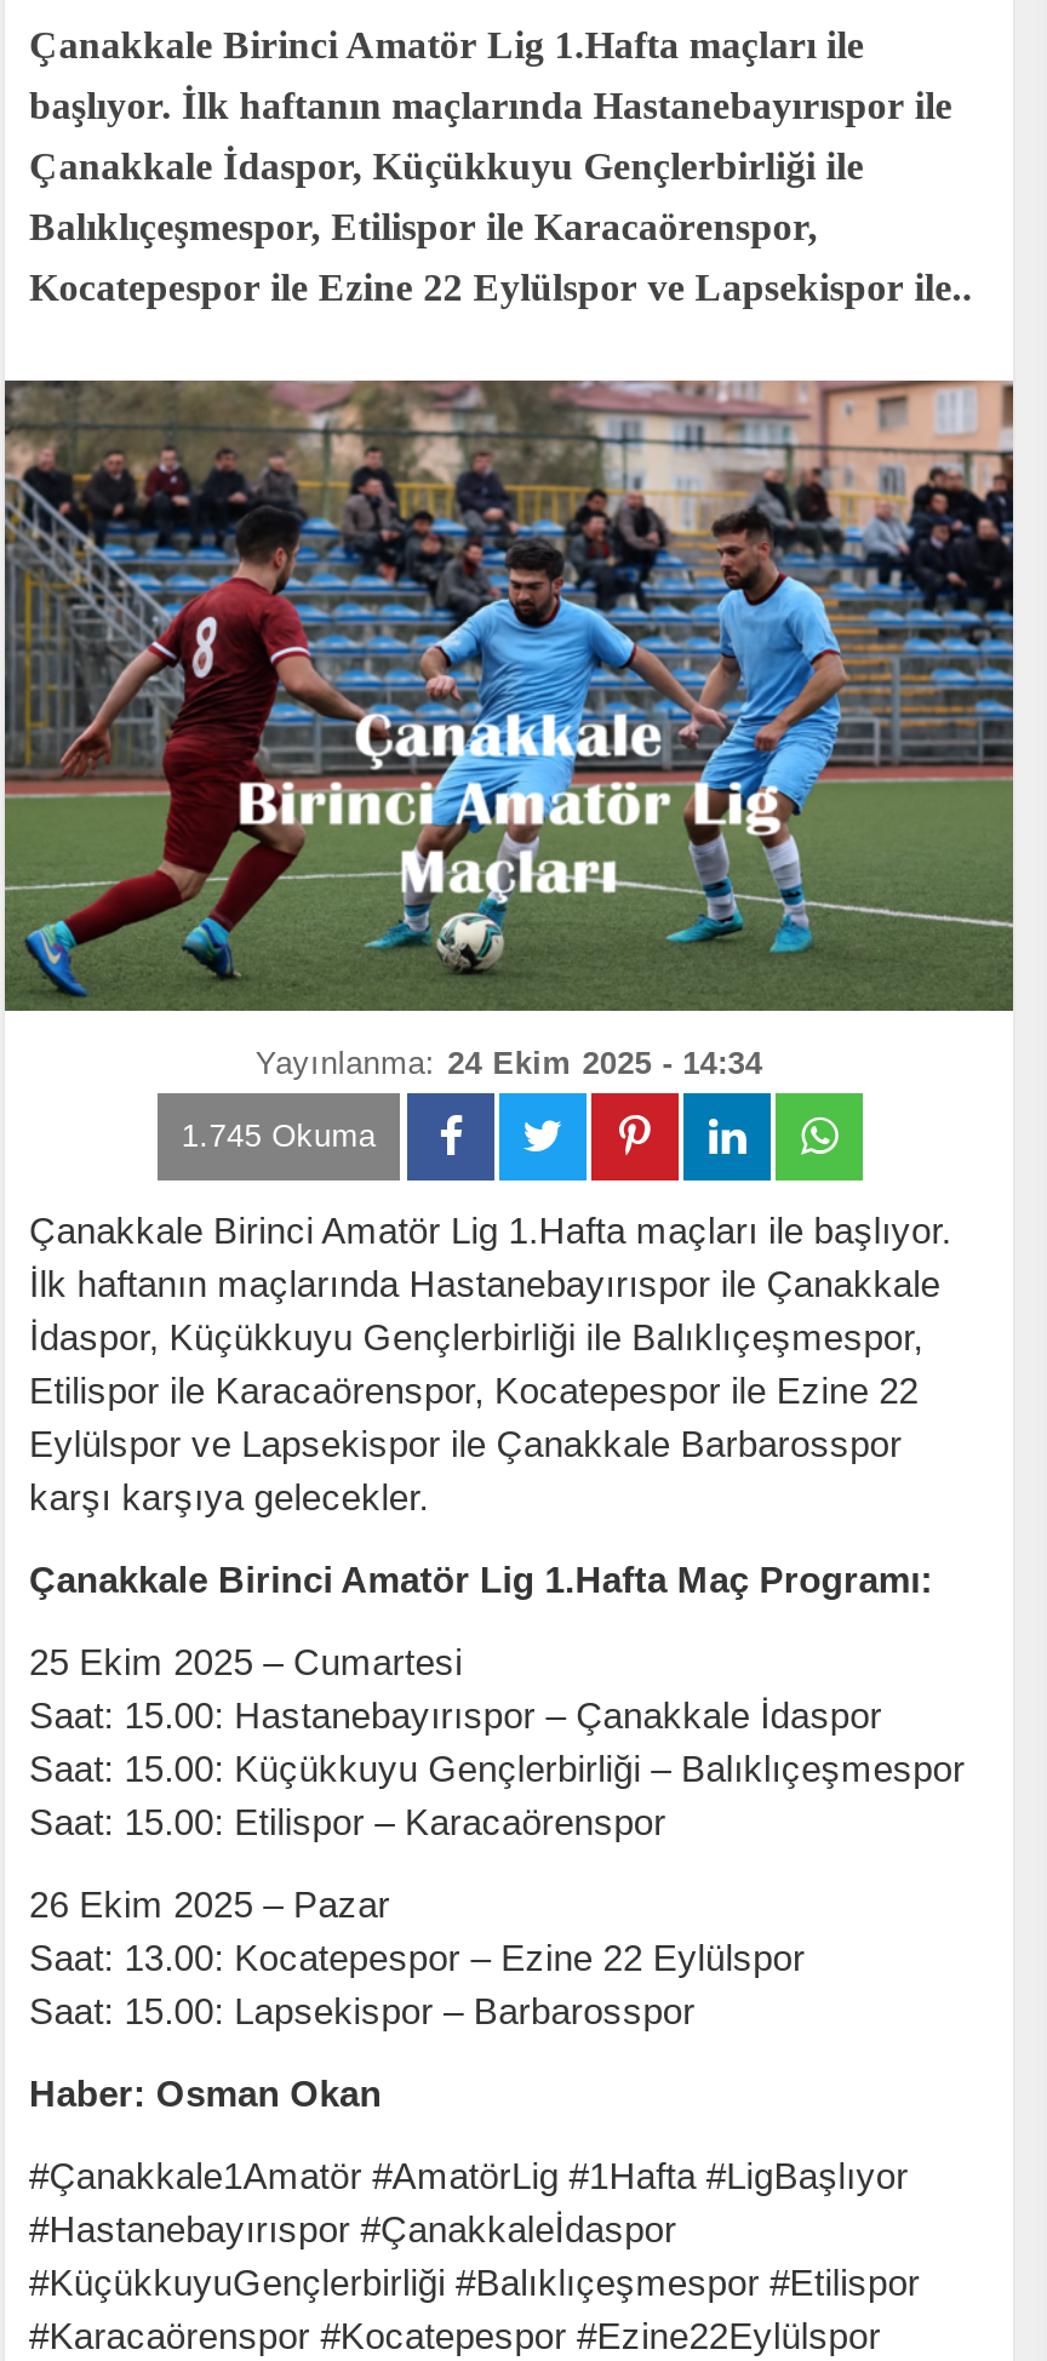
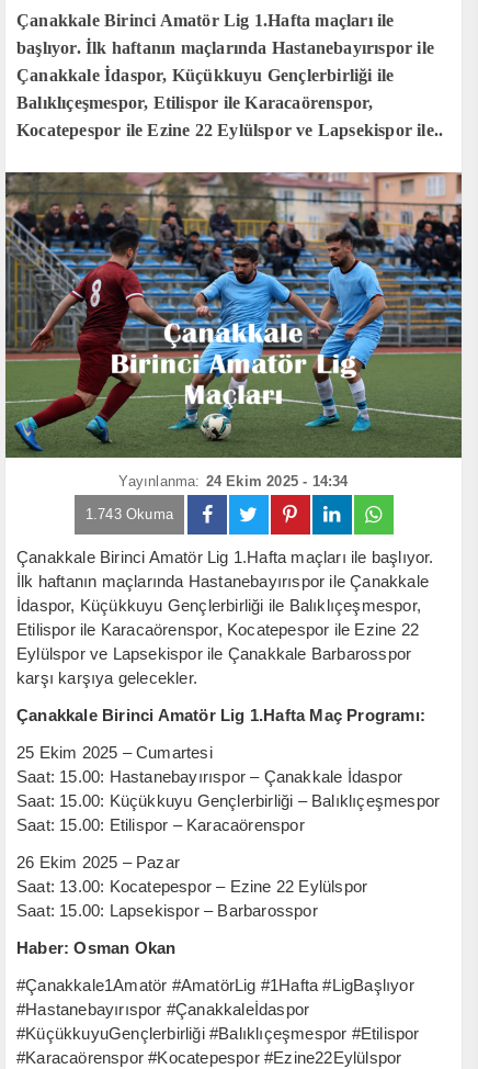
- 1.745 Okuma
+ 1.743 Okuma
